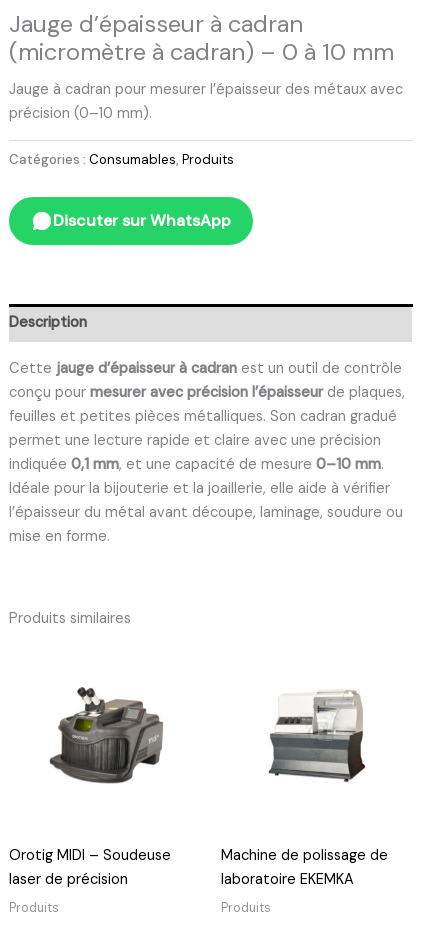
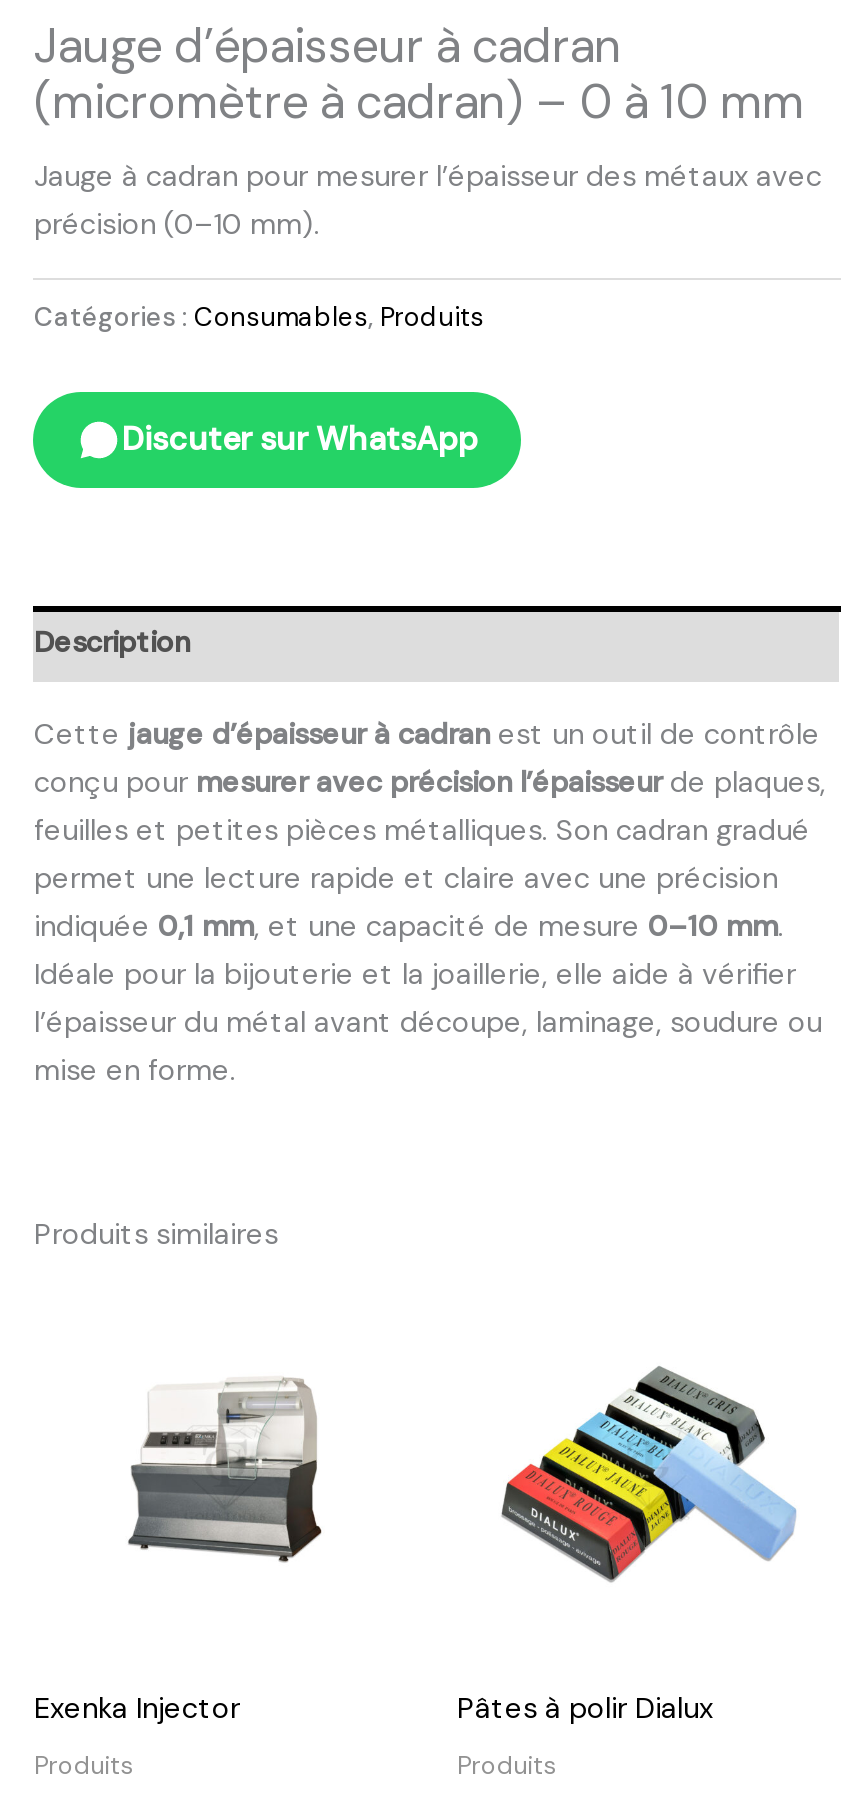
- [image]
+ [image]

- [image]
+ [image]

- Orotig MIDI – Soudeuse
- laser de précision
+ Exenka Injector

- Machine de polissage de
- laboratoire EKEMKA
+ Pâtes à polir Dialux
